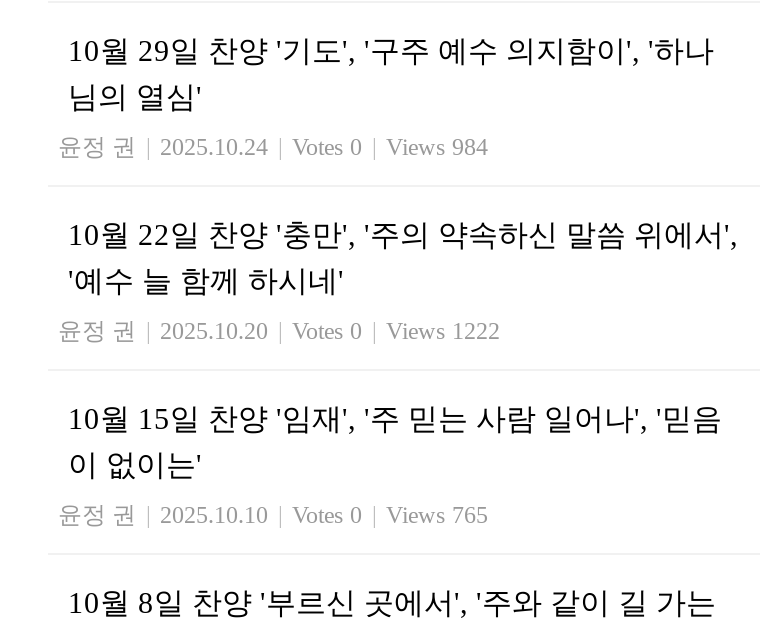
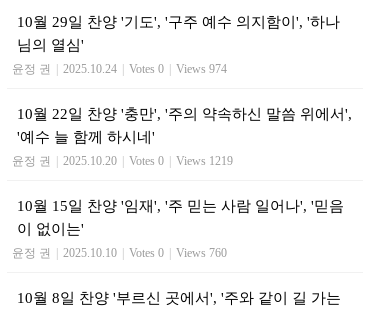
- 윤정 권 2025.10.24 Votes 0 Views 984
+ 윤정 권 2025.10.24 Votes 0 Views 974

- 윤정 권 2025.10.20 Votes 0 Views 1222
+ 윤정 권 2025.10.20 Votes 0 Views 1219

- 윤정 권 2025.10.10 Votes 0 Views 765
+ 윤정 권 2025.10.10 Votes 0 Views 760
